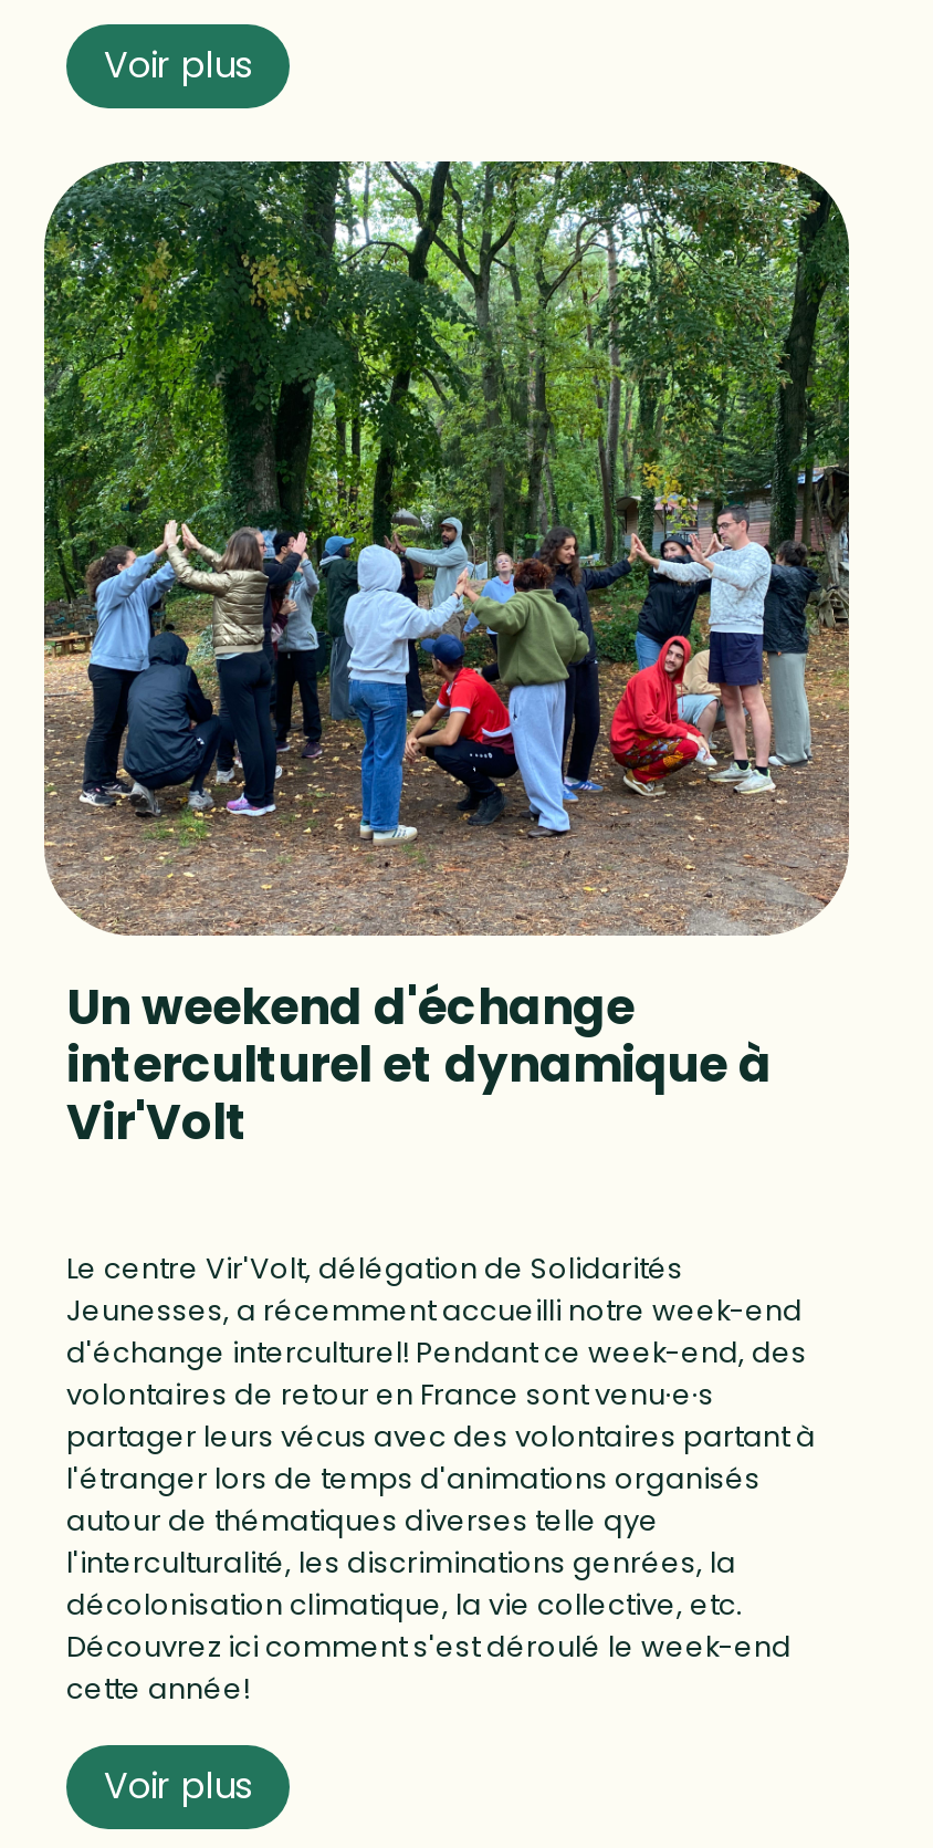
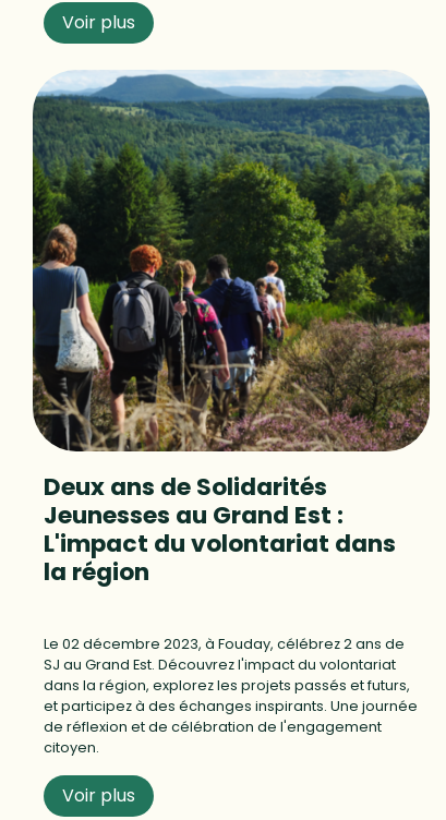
- [image]
- Un weekend d'échange
- interculturel et dynamique à
- Vir'Volt
+ [image]
+ Deux ans de Solidarités
+ Jeunesses au Grand Est :
+ L'impact du volontariat dans
+ la région

- Le centre Vir'Volt, délégation de Solidarités
- Jeunesses, a récemment accueilli notre week-end
- d'échange interculturel! Pendant ce week-end, des
- volontaires de retour en France sont venu·e·s
- partager leurs vécus avec des volontaires partant à
- l'étranger lors de temps d'animations organisés
- autour de thématiques diverses telle qye
- l'interculturalité, les discriminations genrées, la
- décolonisation climatique, la vie collective, etc.
- Découvrez ici comment s'est déroulé le week-end
- cette année!
+ Le 02 décembre 2023, à Fouday, célébrez 2 ans de
+ SJ au Grand Est. Découvrez l'impact du volontariat
+ dans la région, explorez les projets passés et futurs,
+ et participez à des échanges inspirants. Une journée
+ de réflexion et de célébration de l'engagement
+ citoyen.
